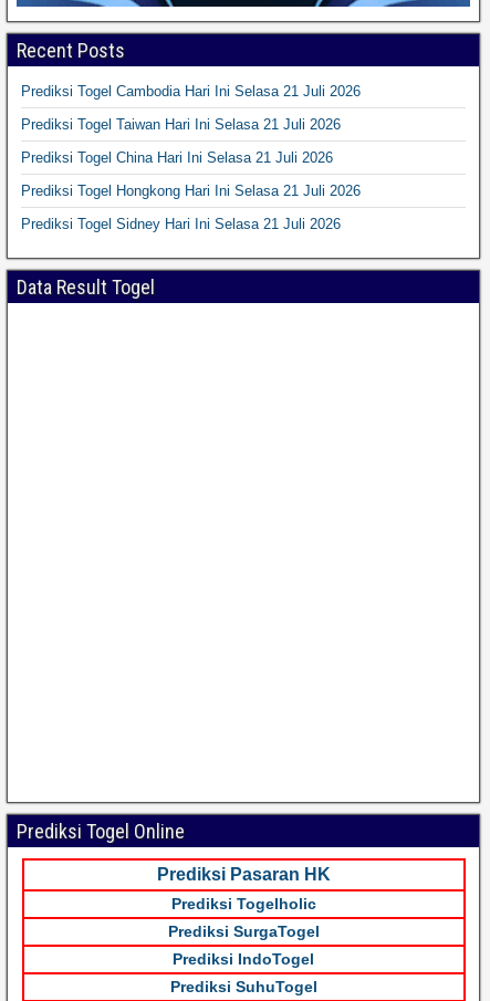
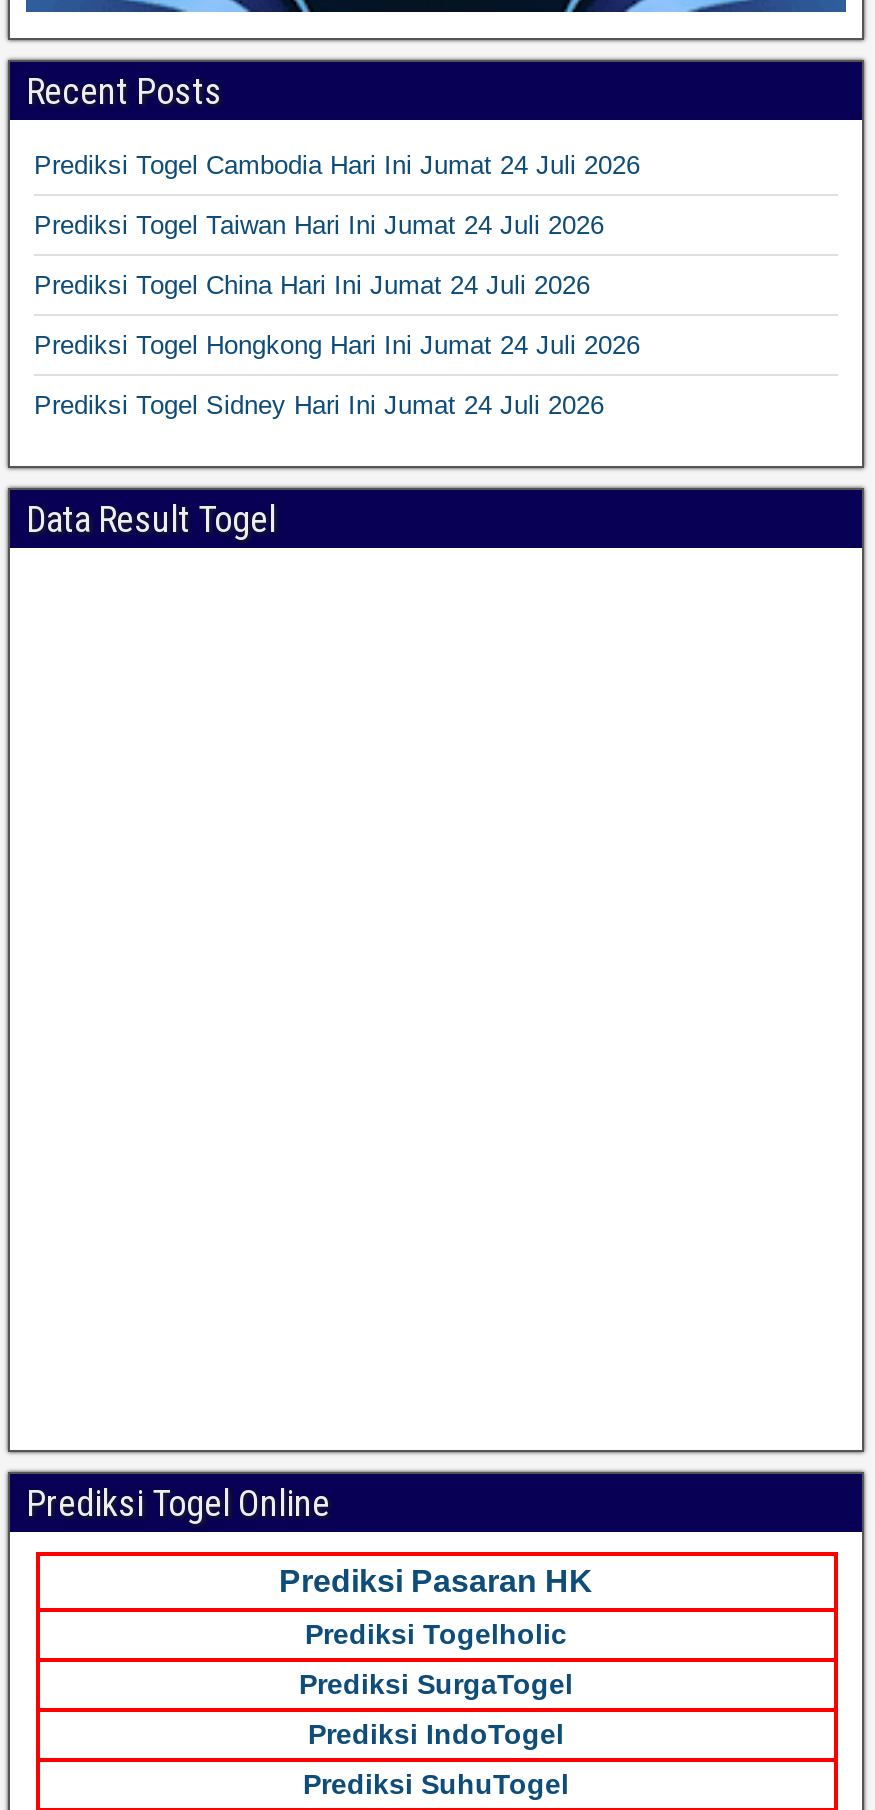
- Prediksi Togel Cambodia Hari Ini Selasa 21 Juli 2026
+ Prediksi Togel Cambodia Hari Ini Jumat 24 Juli 2026

- Prediksi Togel Taiwan Hari Ini Selasa 21 Juli 2026
+ Prediksi Togel Taiwan Hari Ini Jumat 24 Juli 2026

- Prediksi Togel China Hari Ini Selasa 21 Juli 2026
+ Prediksi Togel China Hari Ini Jumat 24 Juli 2026

- Prediksi Togel Hongkong Hari Ini Selasa 21 Juli 2026
+ Prediksi Togel Hongkong Hari Ini Jumat 24 Juli 2026

- Prediksi Togel Sidney Hari Ini Selasa 21 Juli 2026
+ Prediksi Togel Sidney Hari Ini Jumat 24 Juli 2026
